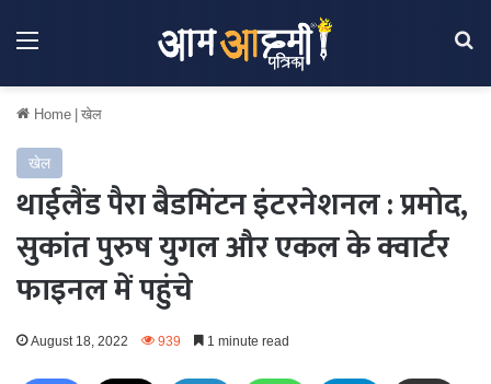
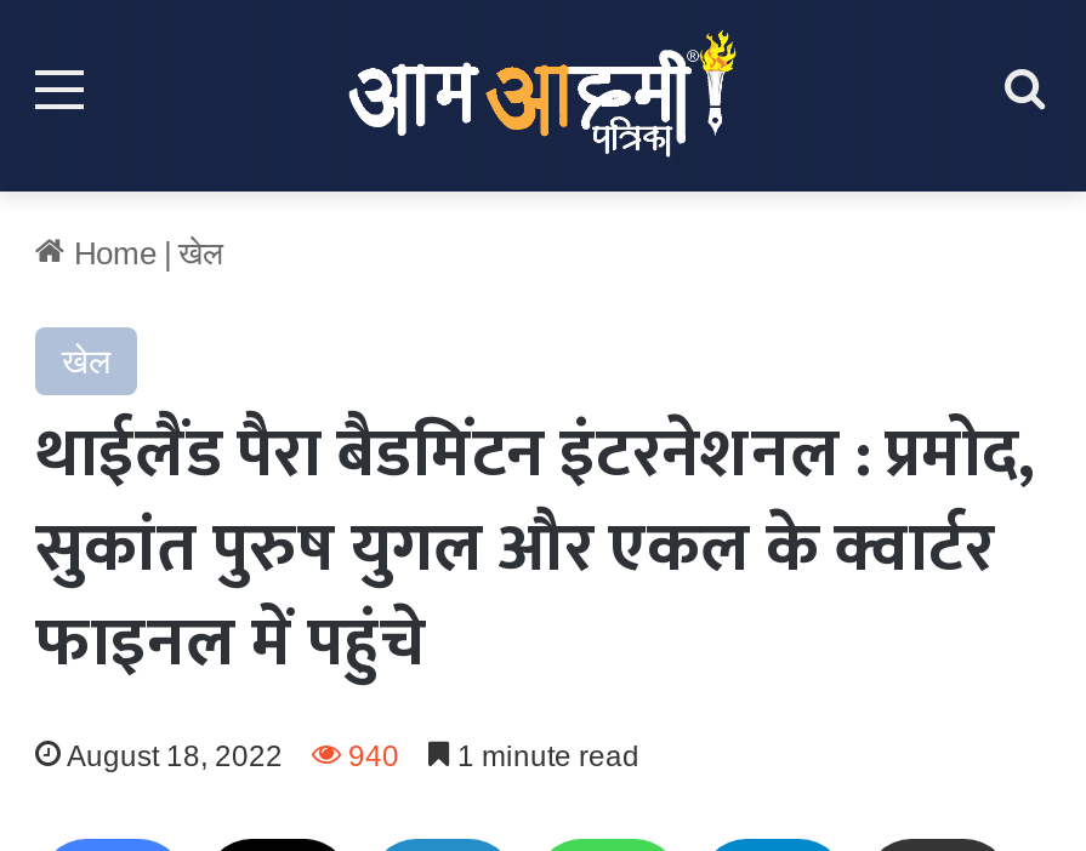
- August 18, 2022 939 1 minute read
+ August 18, 2022 940 1 minute read
